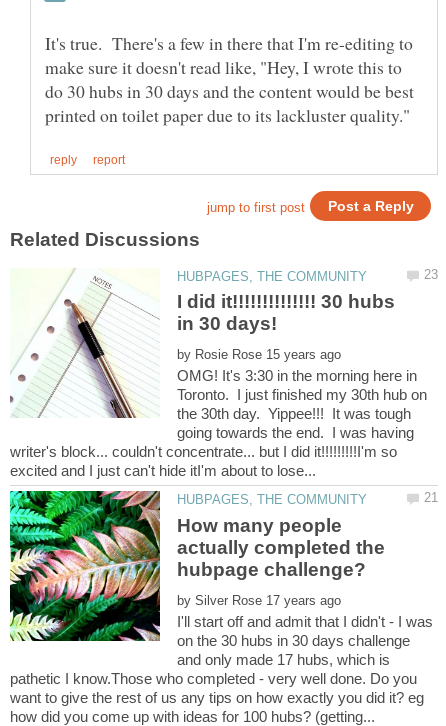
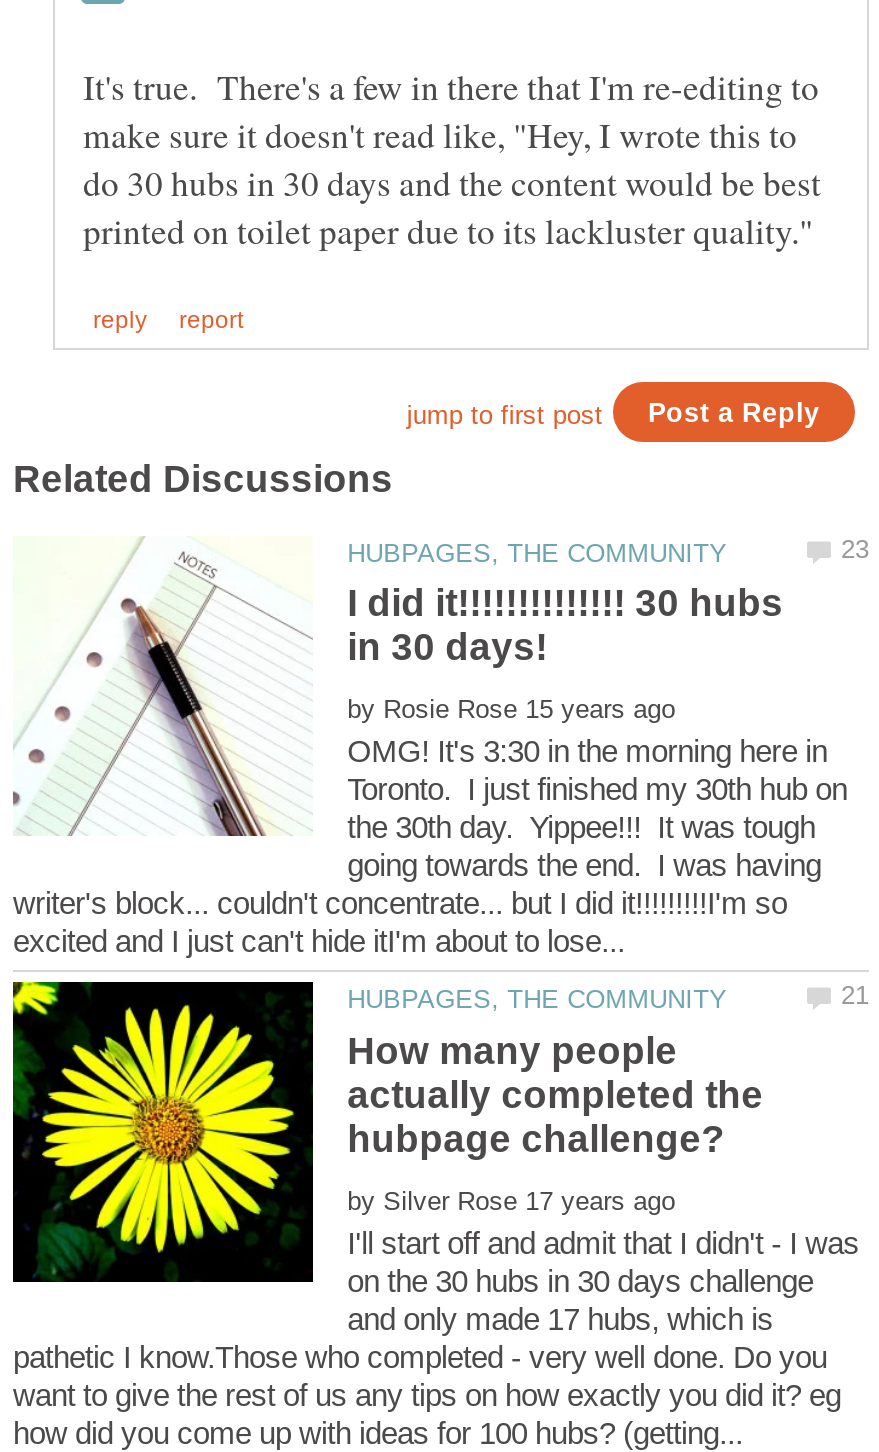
- [image]
+ [image]
